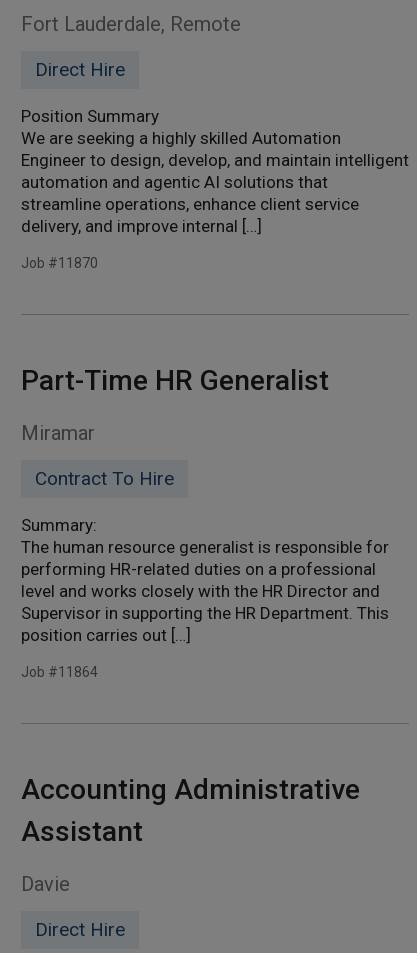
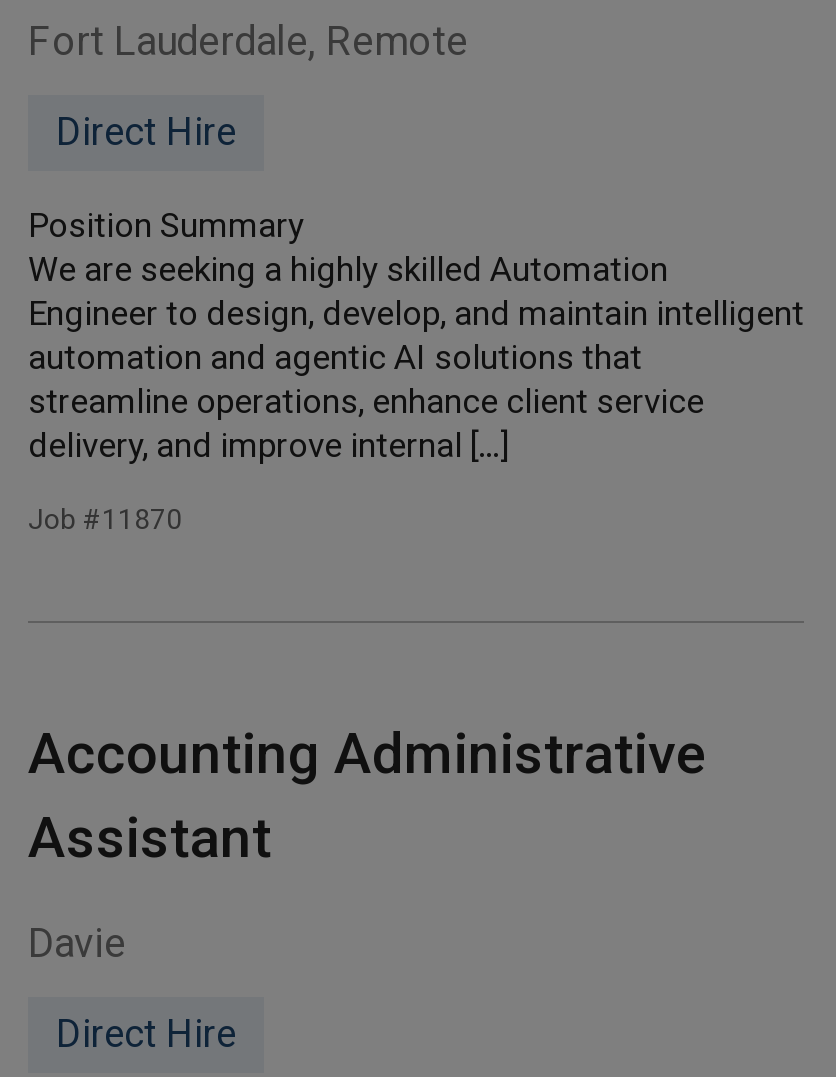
- Part-Time HR Generalist
- Miramar
- Contract To Hire
- Summary:
- The human resource generalist is responsible for
- performing HR-related duties on a professional
- level and works closely with the HR Director and
- Supervisor in supporting the HR Department. This
- position carries out […]
- Job #11864
